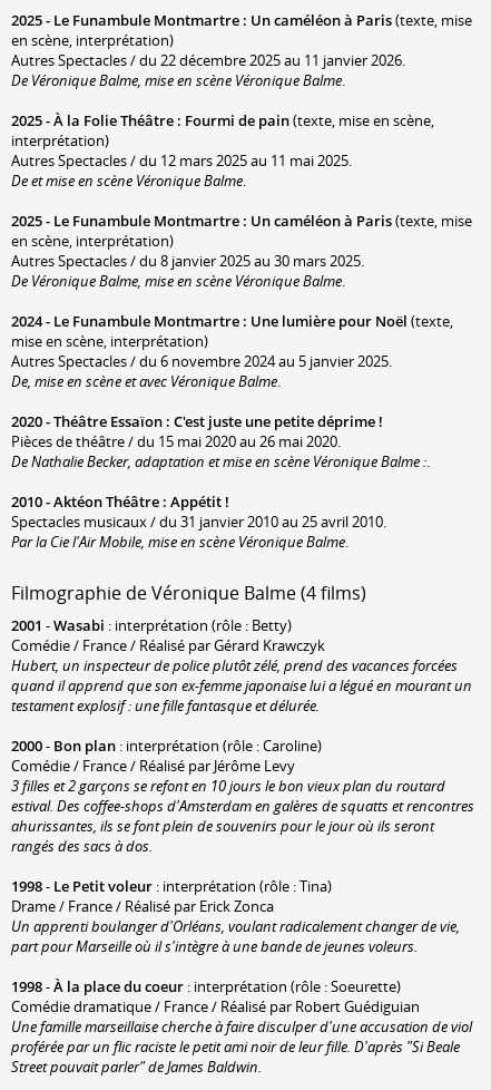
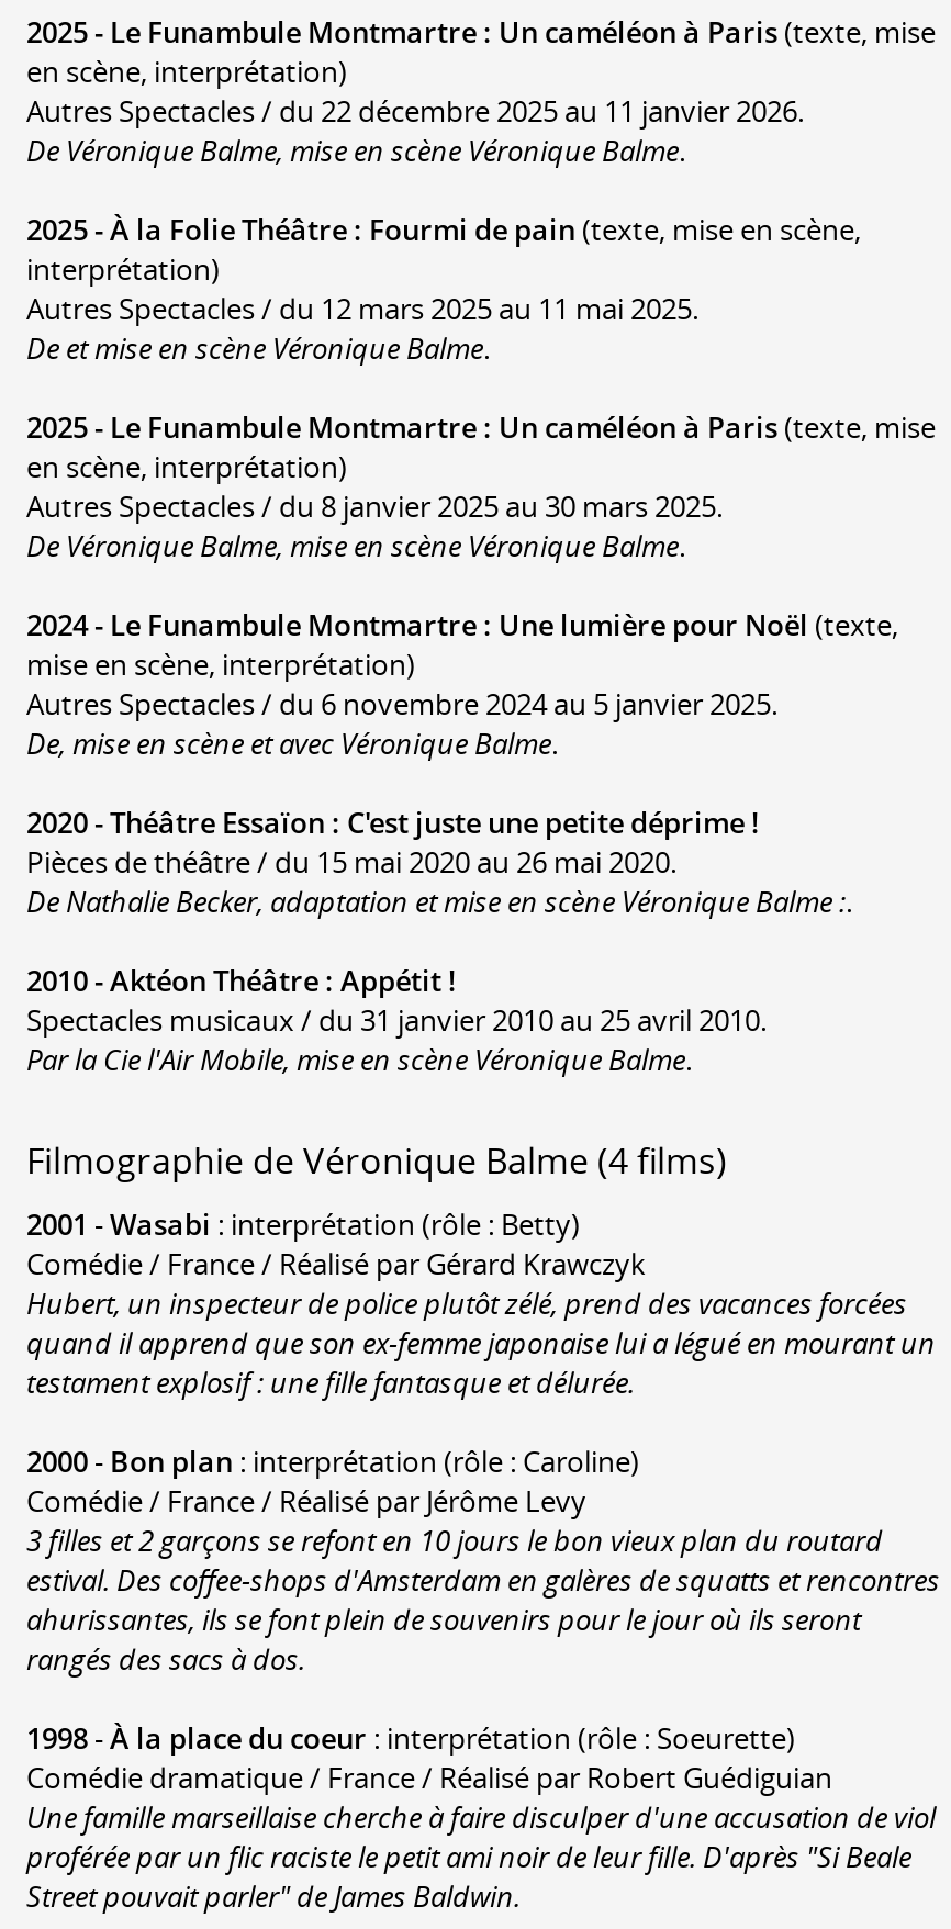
- 1998- Le Petit voleur: interprétation (rôle : Tina)
- Drame / France / Réalisé par Erick Zonca
- Un apprenti boulanger d'Orléans, voulant radicalement changer de vie,
- part pour Marseille où il s'intègre à une bande de jeunes voleurs.
